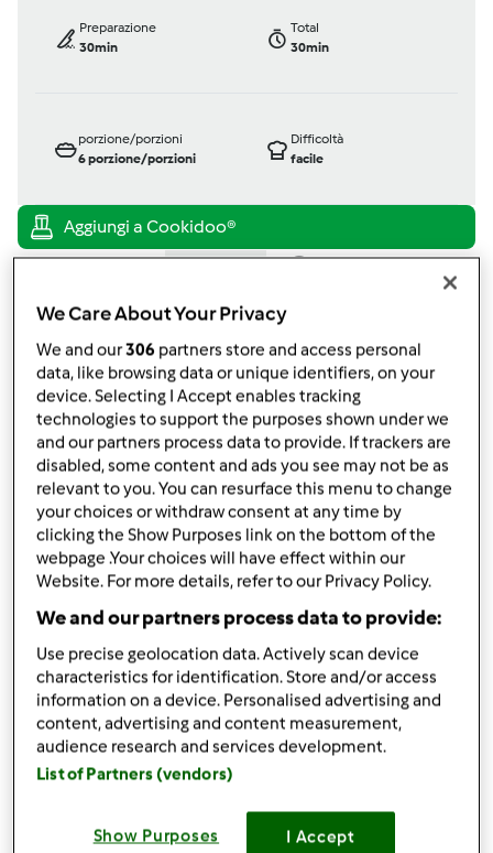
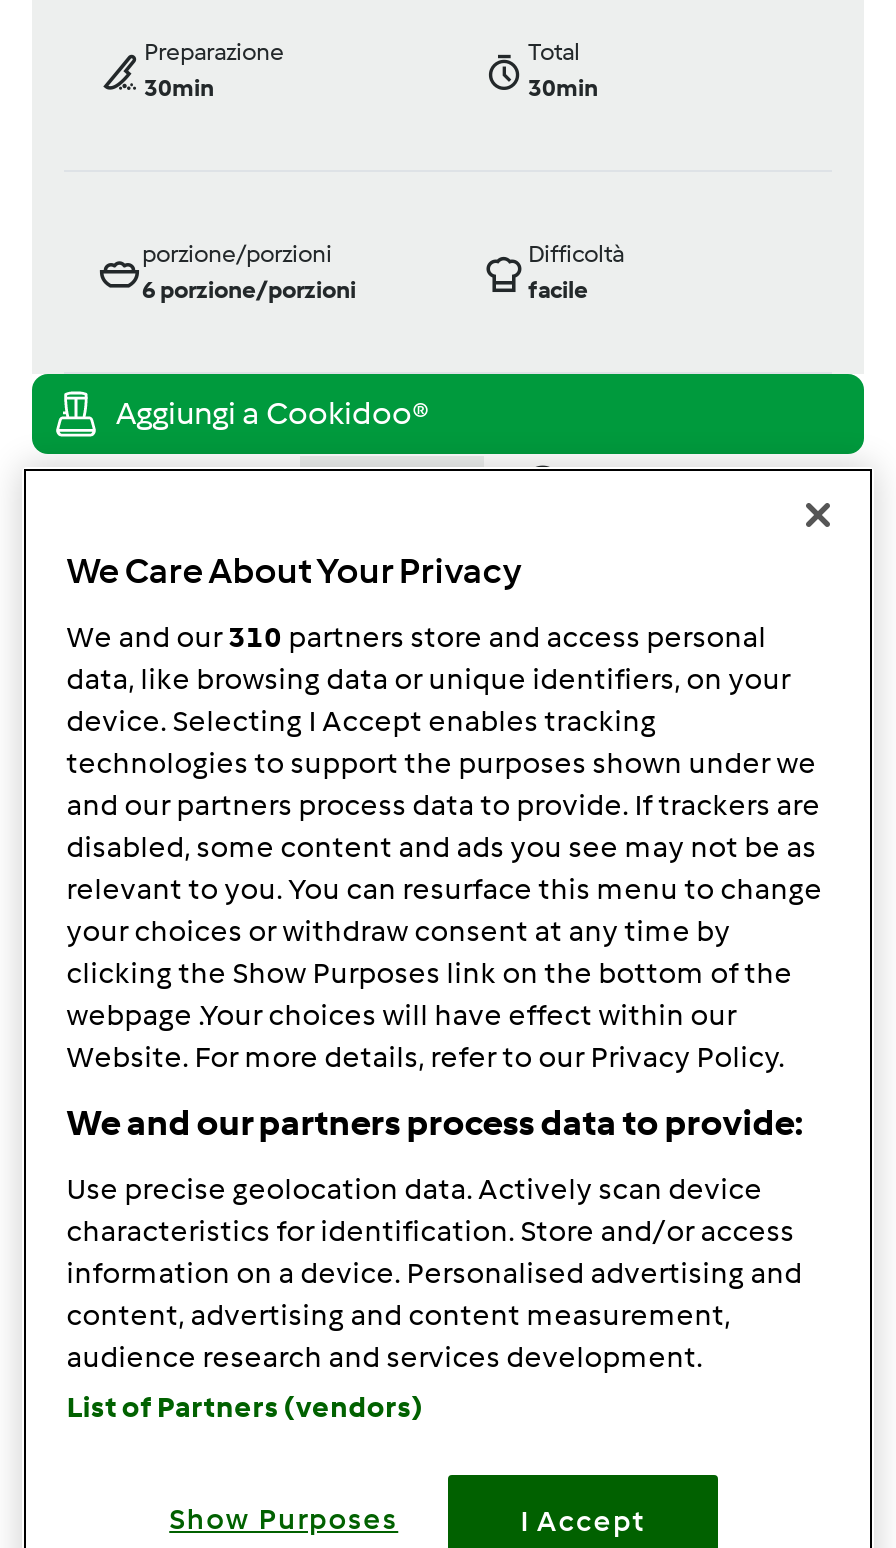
- We and our306 partners store and access personal
+ We and our310 partners store and access personal
